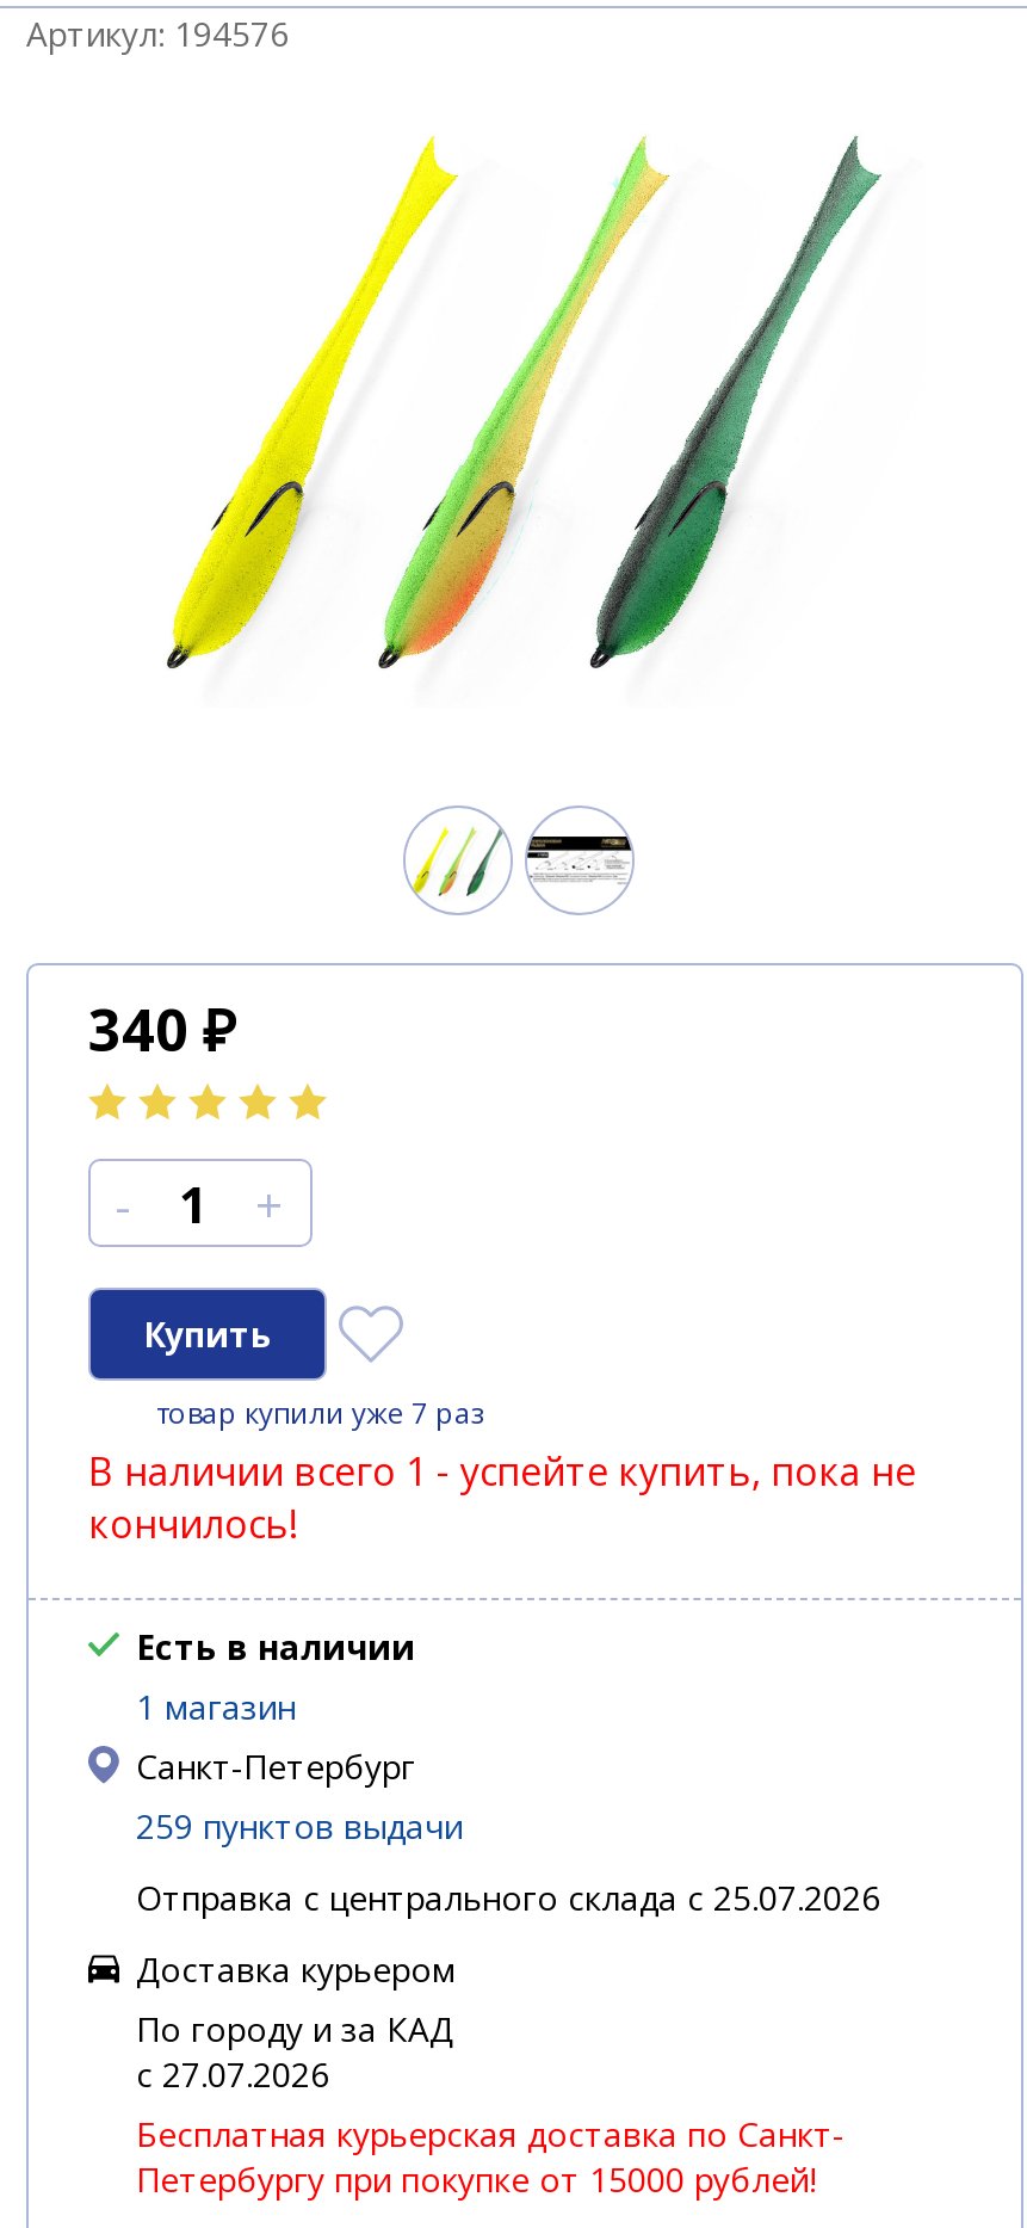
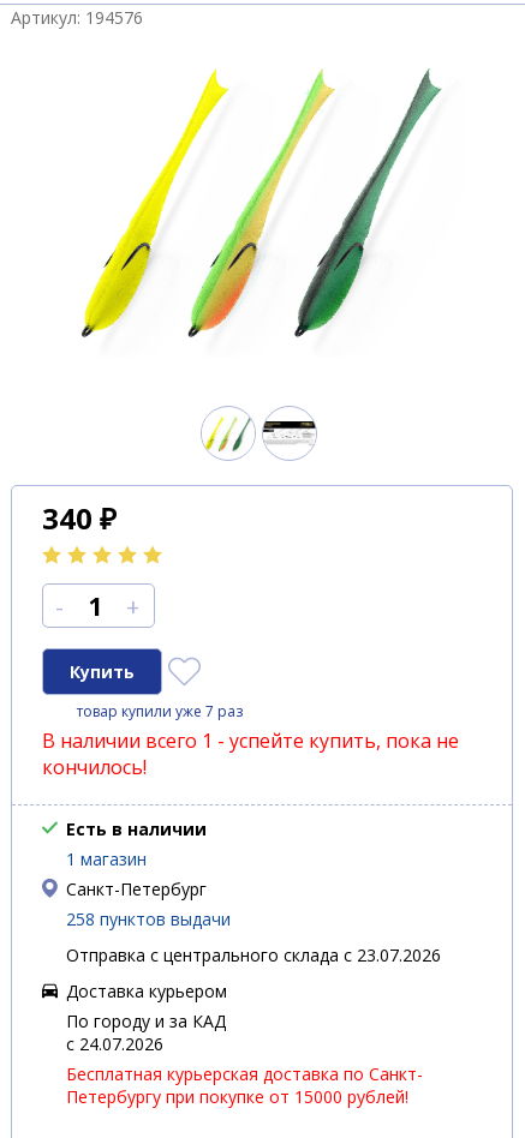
- 259 пунктов выдачи
+ 258 пунктов выдачи

- Отправка с центрального склада с 25.07.2026
+ Отправка с центрального склада с 23.07.2026

- c 27.07.2026
+ c 24.07.2026
